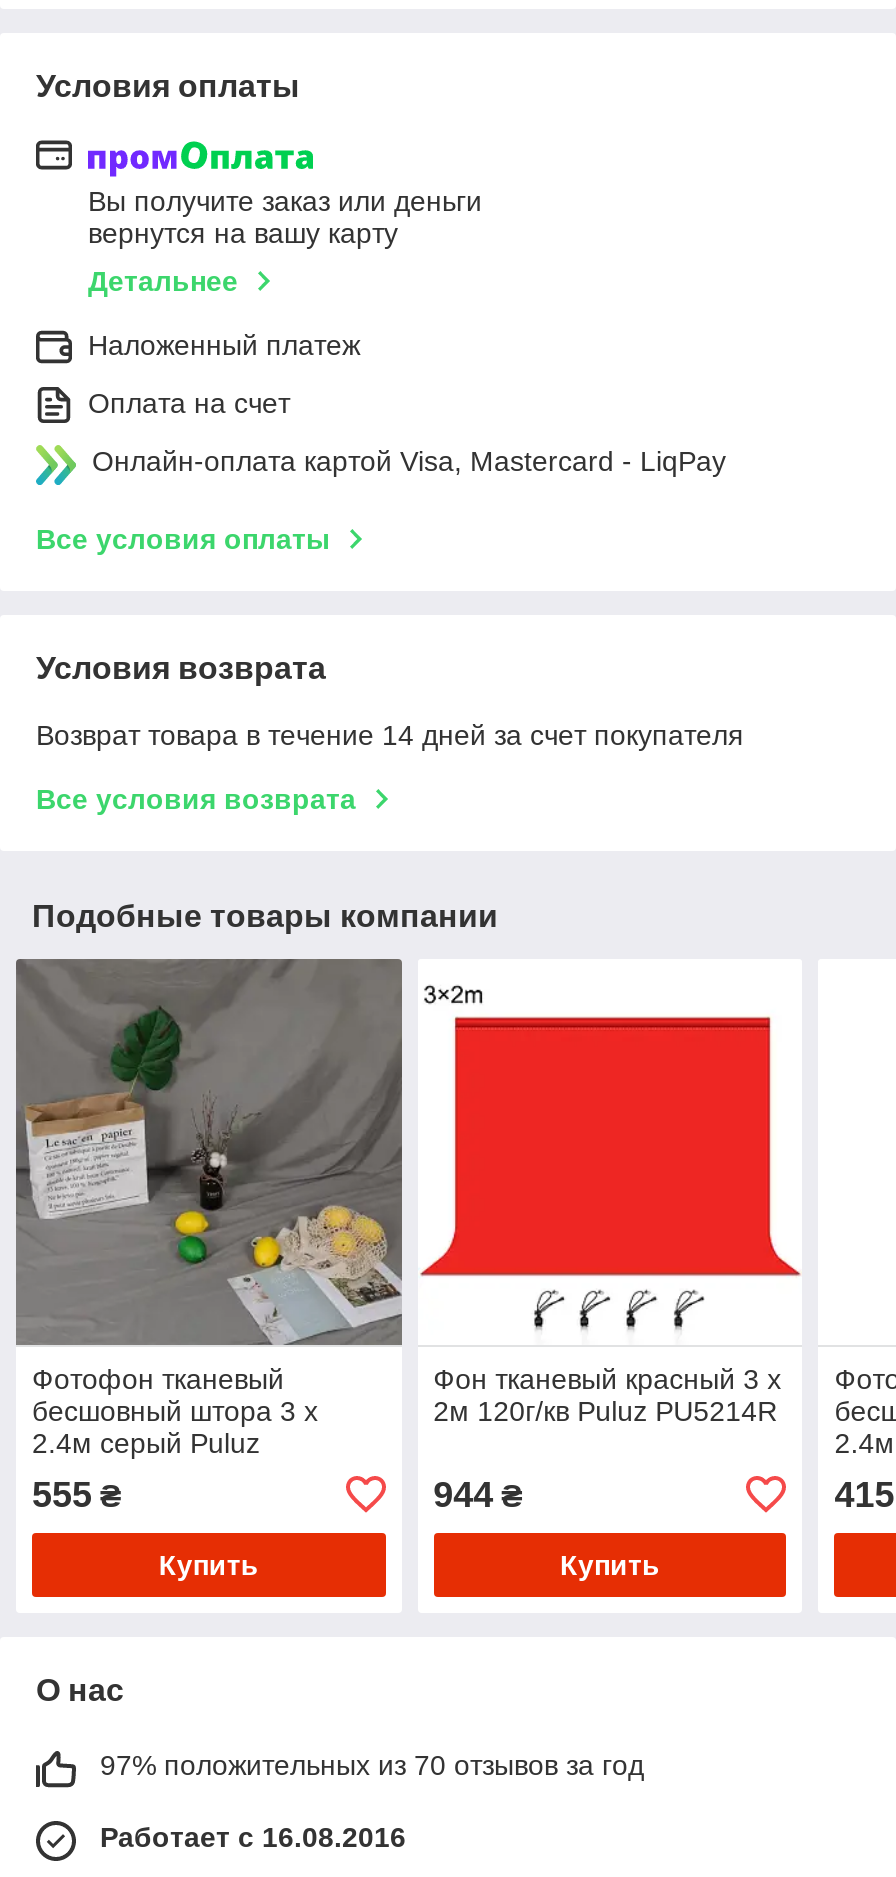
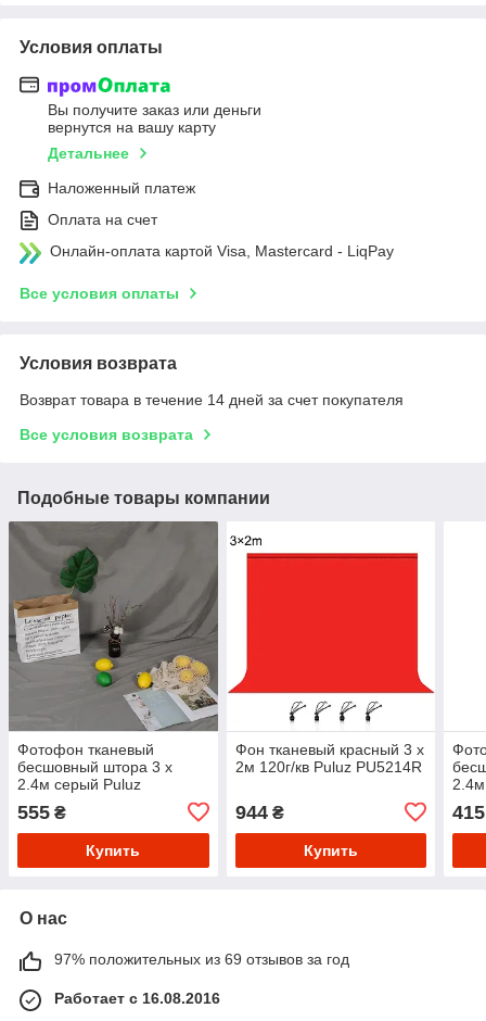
- 97% положительных из 70 отзывов за год
+ 97% положительных из 69 отзывов за год
